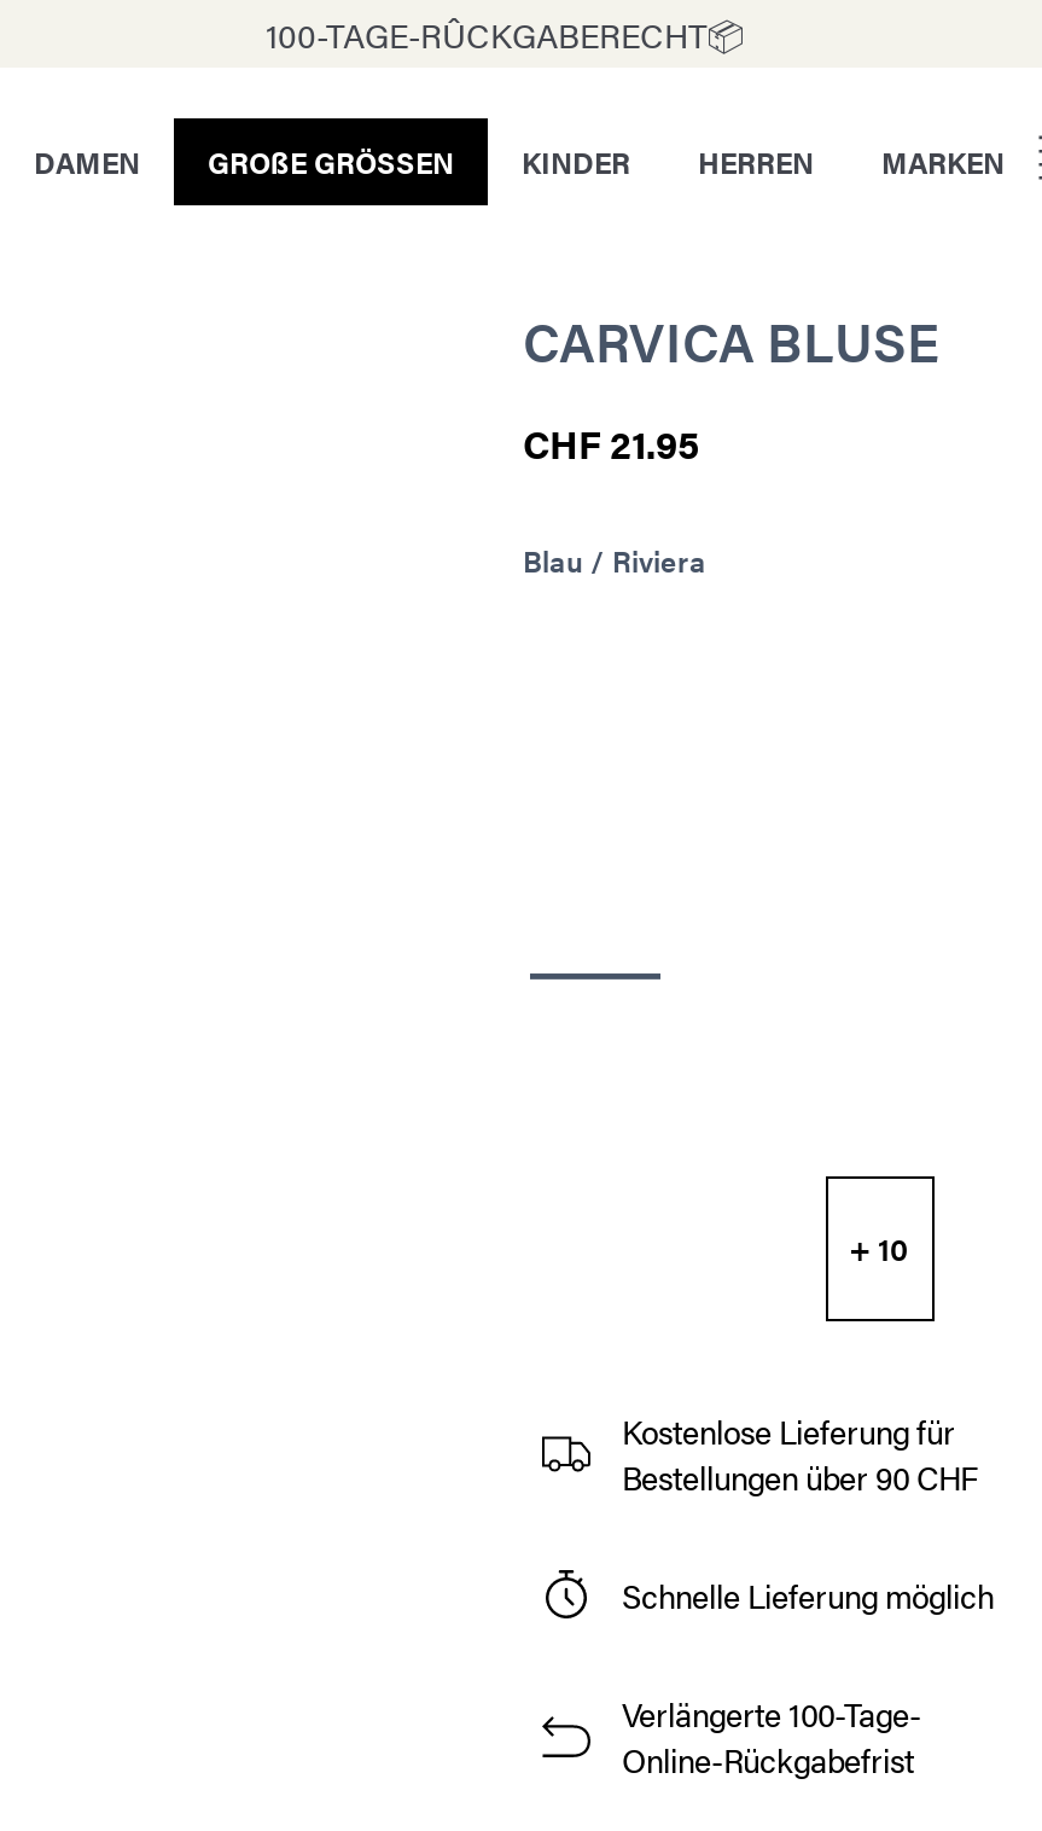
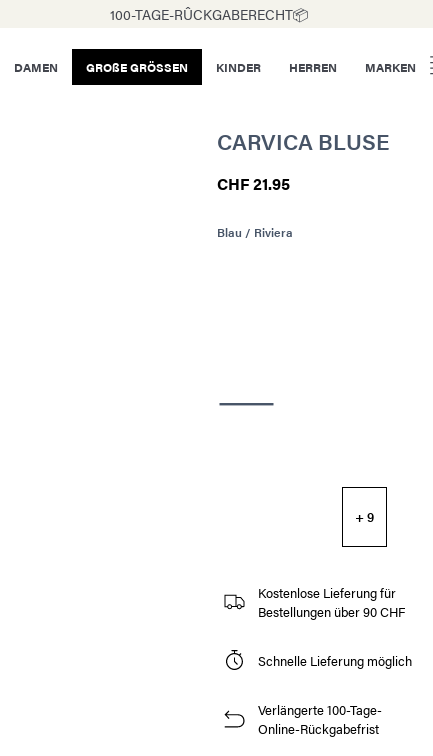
- + 10
+ + 9
